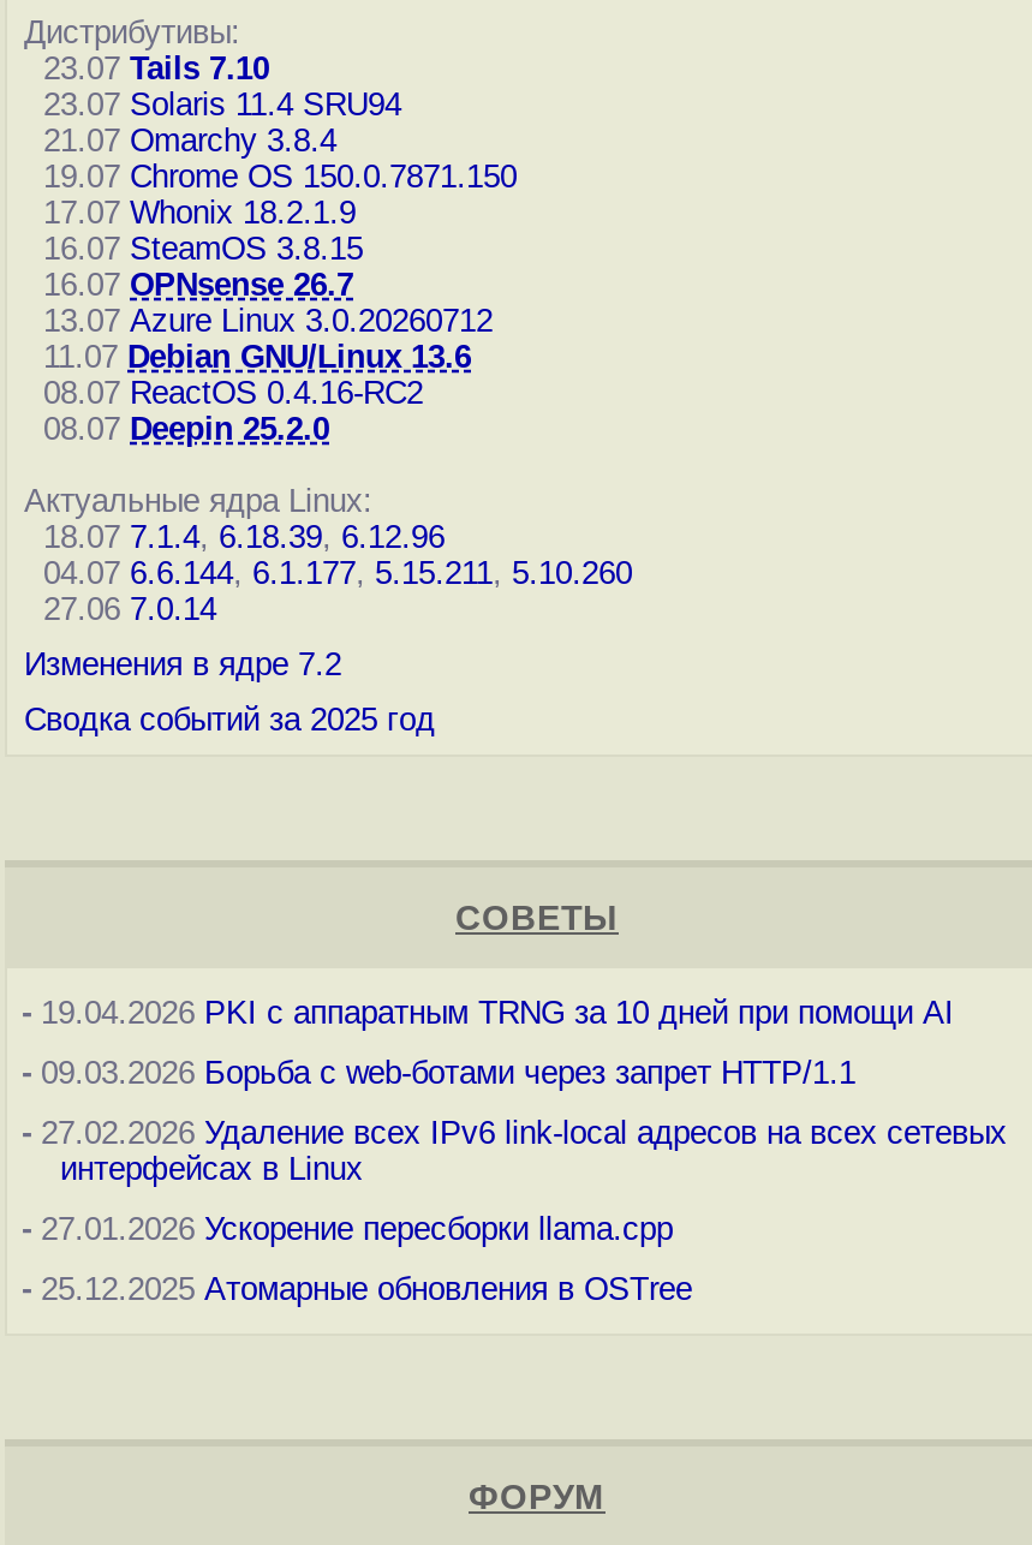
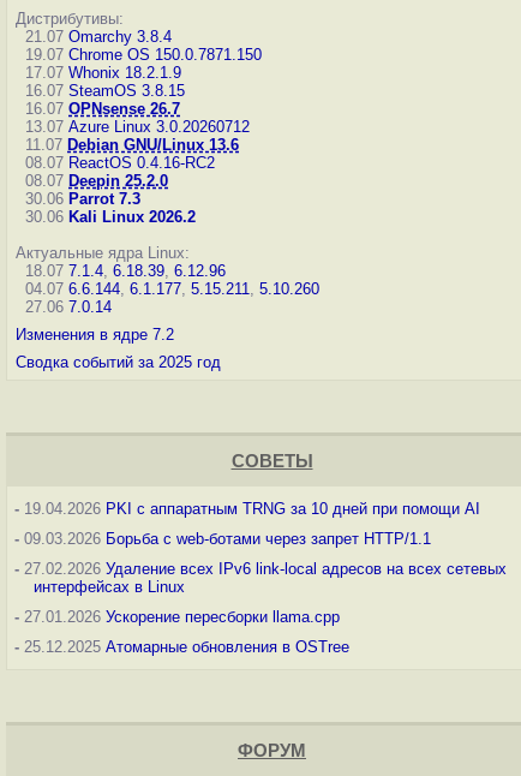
- 23.07 Tails 7.10
- 23.07 Solaris 11.4 SRU94

moved up: 21.07 Omarchy 3.8.4 | 19.07 Chrome OS 150.0.7871.150 | 17.07 Whonix 18.2.1.9 | ... | 08.07 ReactOS 0.4.16-RC2 | 08.07 Deepin 25.2.0

+ 30.06 Parrot 7.3
+ 30.06 Kali Linux 2026.2
